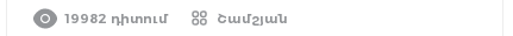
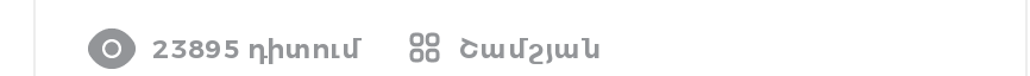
- 19982 դիտում
+ 23895 դիտում
